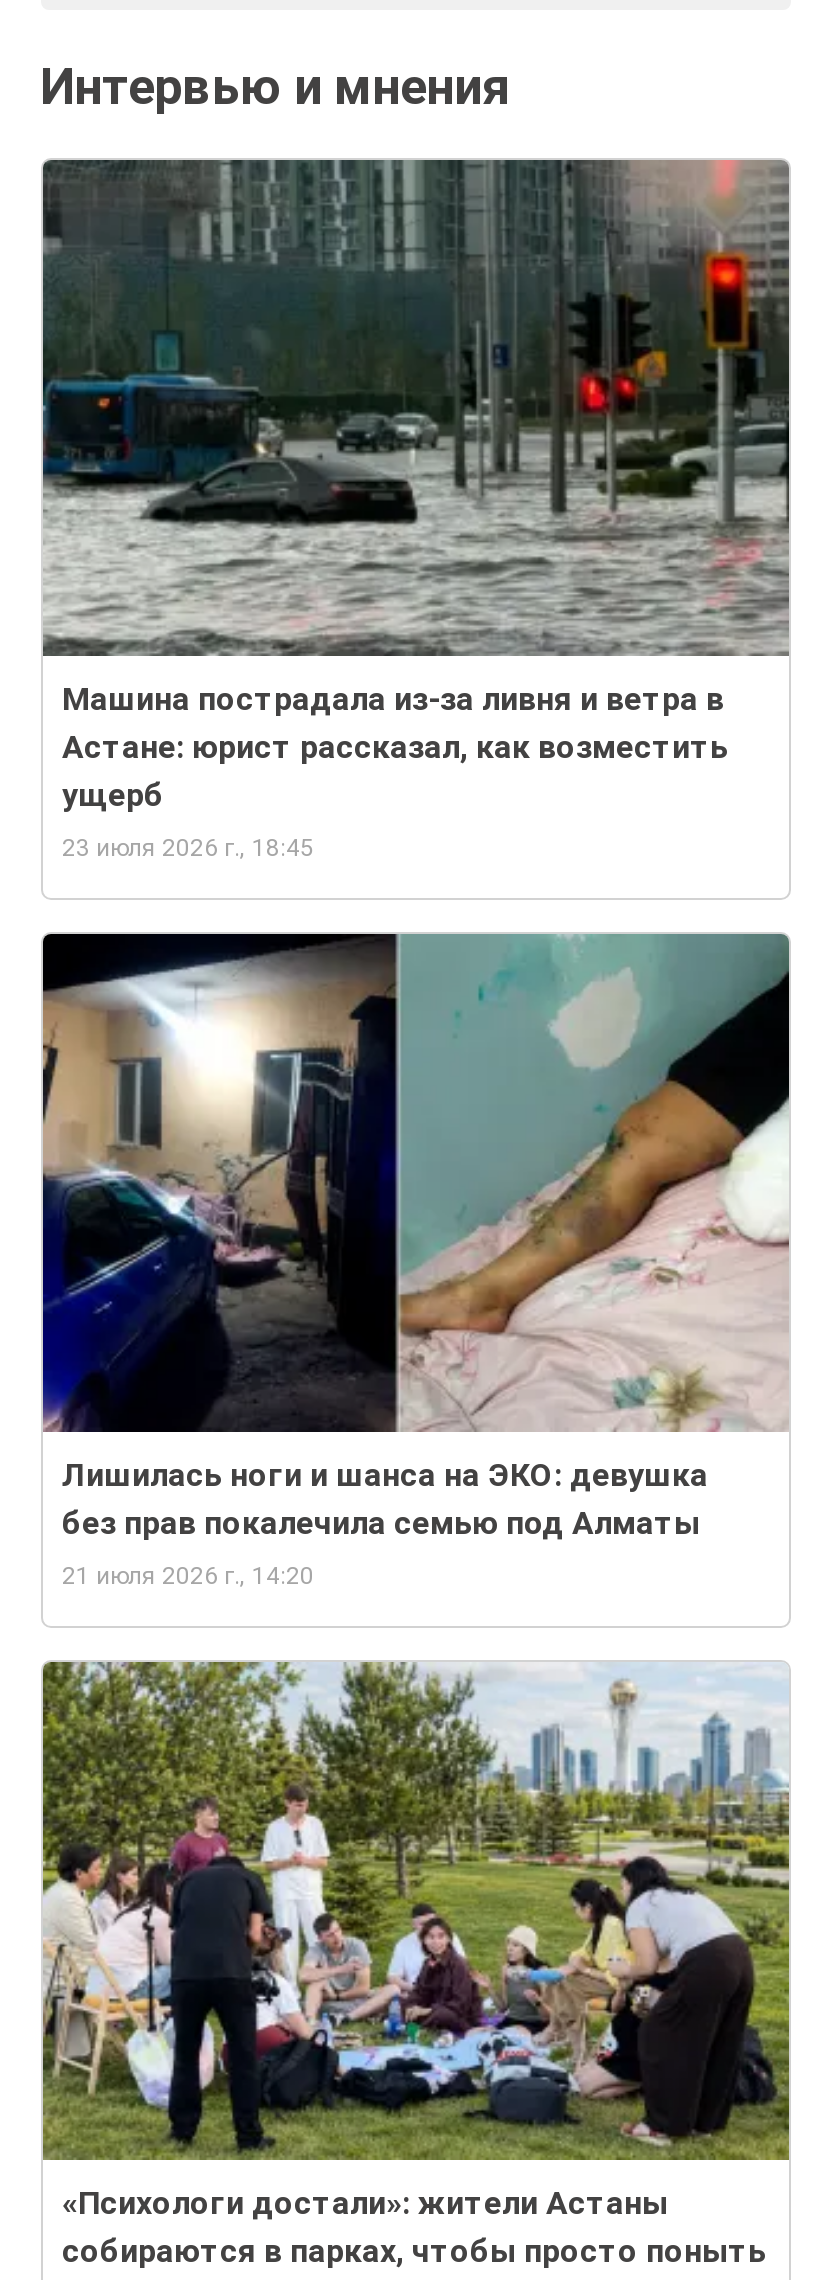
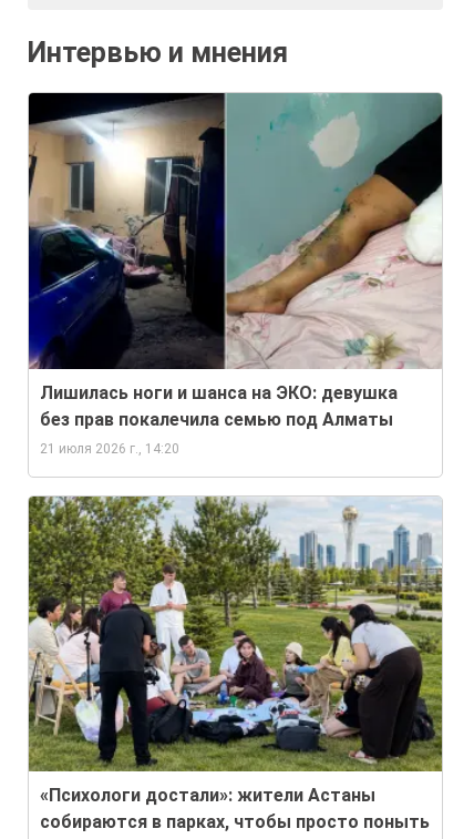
- [image]
- Машина пострадала из-за ливня и ветра в
- Астане: юрист рассказал, как возместить
- ущерб
- 23 июля 2026 г., 18:45
